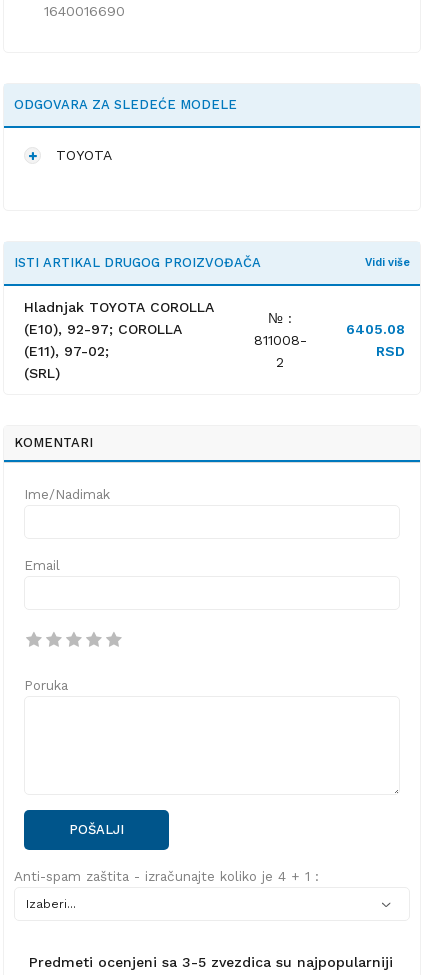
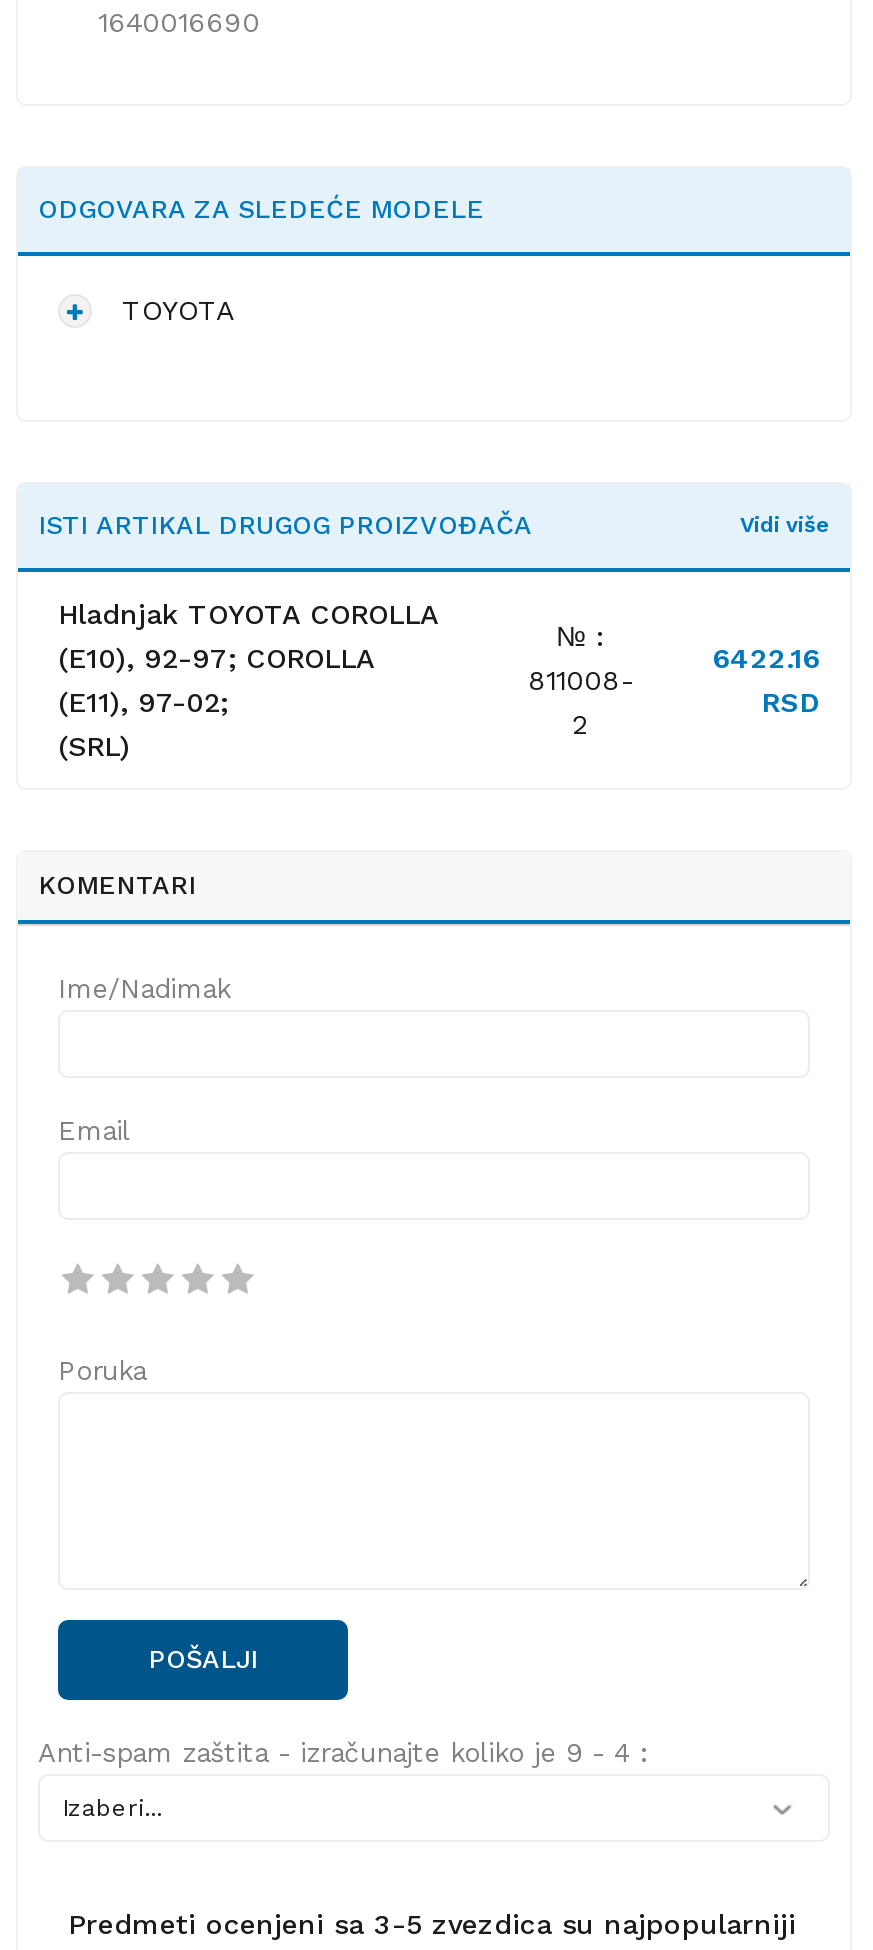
- 6405.08
+ 6422.16

- Anti-spam zaštita - izračunajte koliko je 4 + 1 :
+ Anti-spam zaštita - izračunajte koliko je 9 - 4 :
